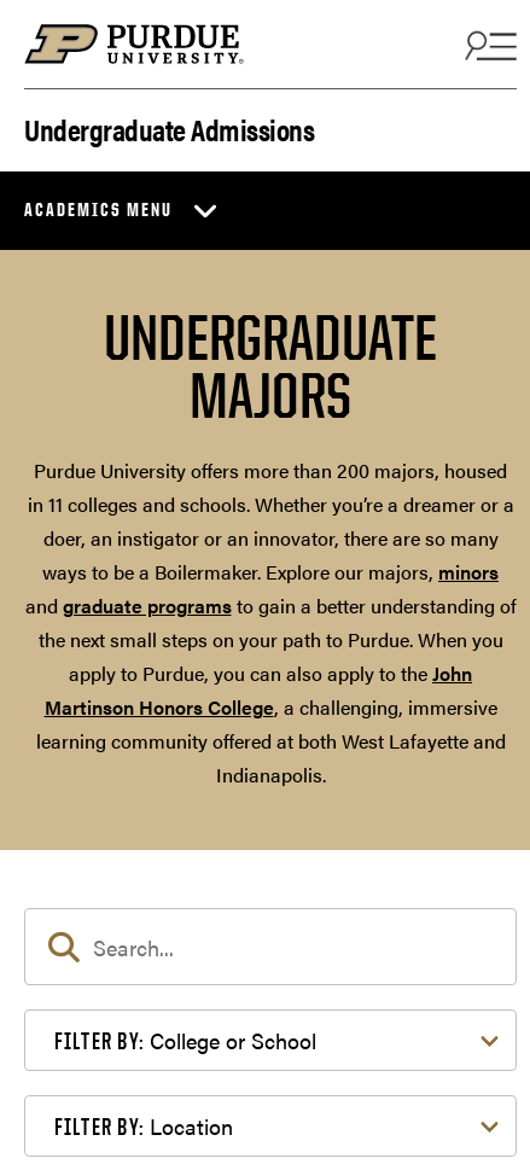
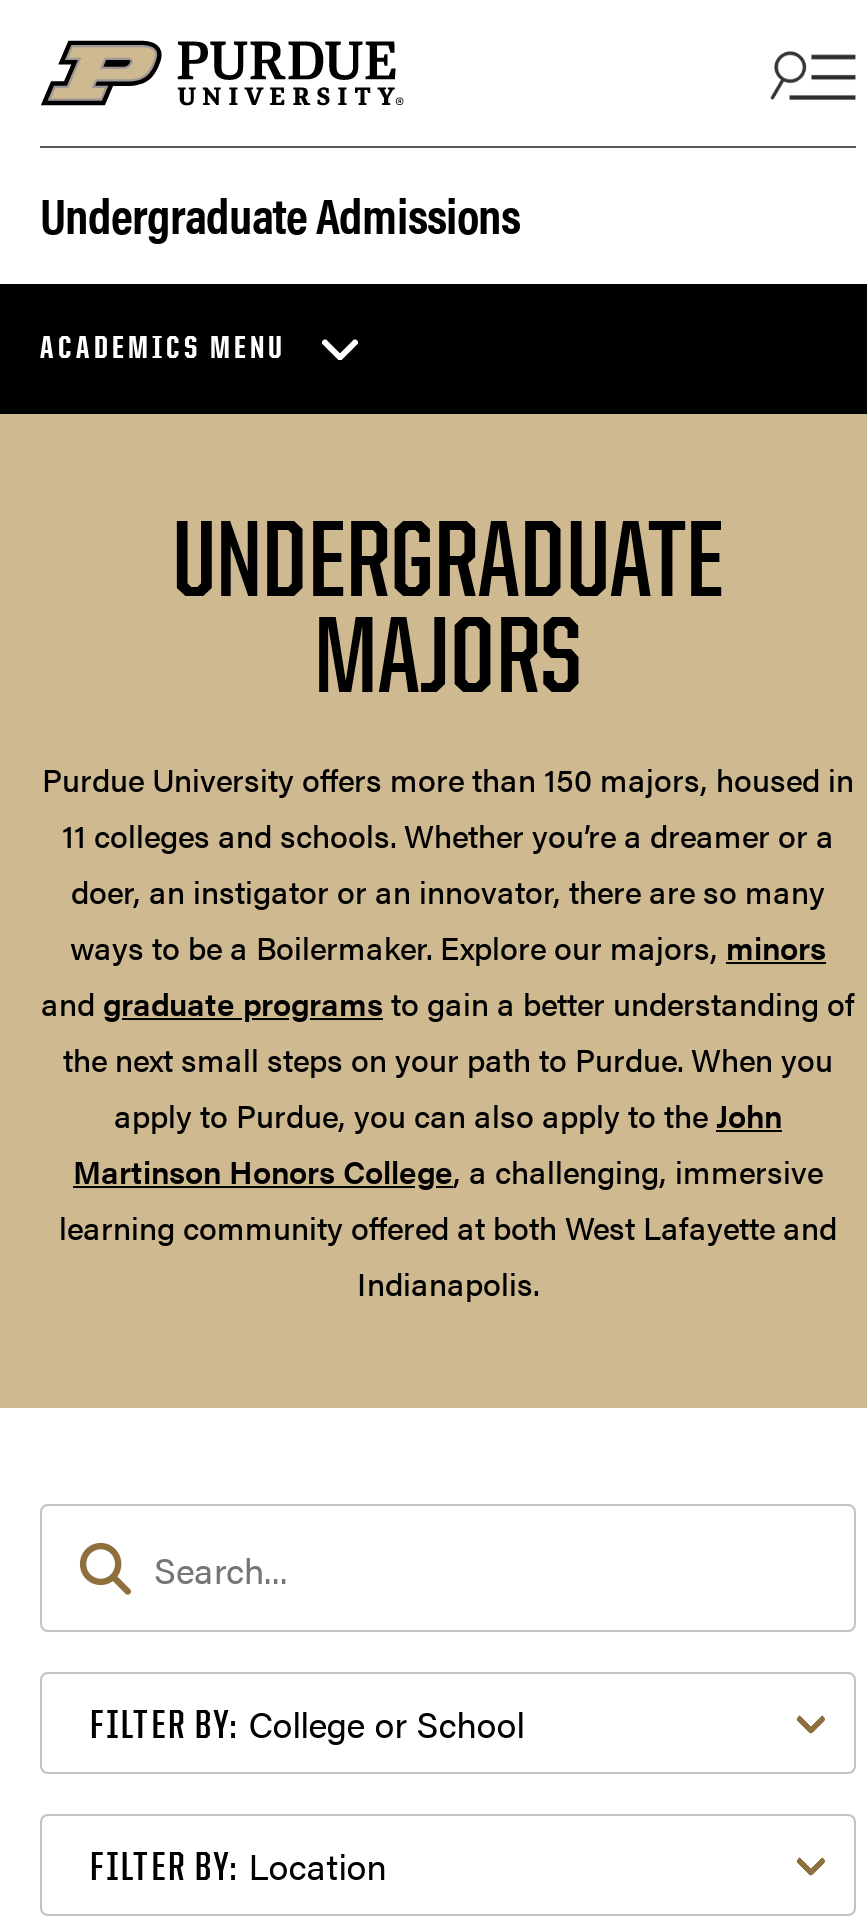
- Purdue University offers more than 200 majors, housed
- in 11 colleges and schools. Whether you’re a dreamer or a
+ Purdue University offers more than 150 majors, housed in
+ 11 colleges and schools. Whether you’re a dreamer or a
